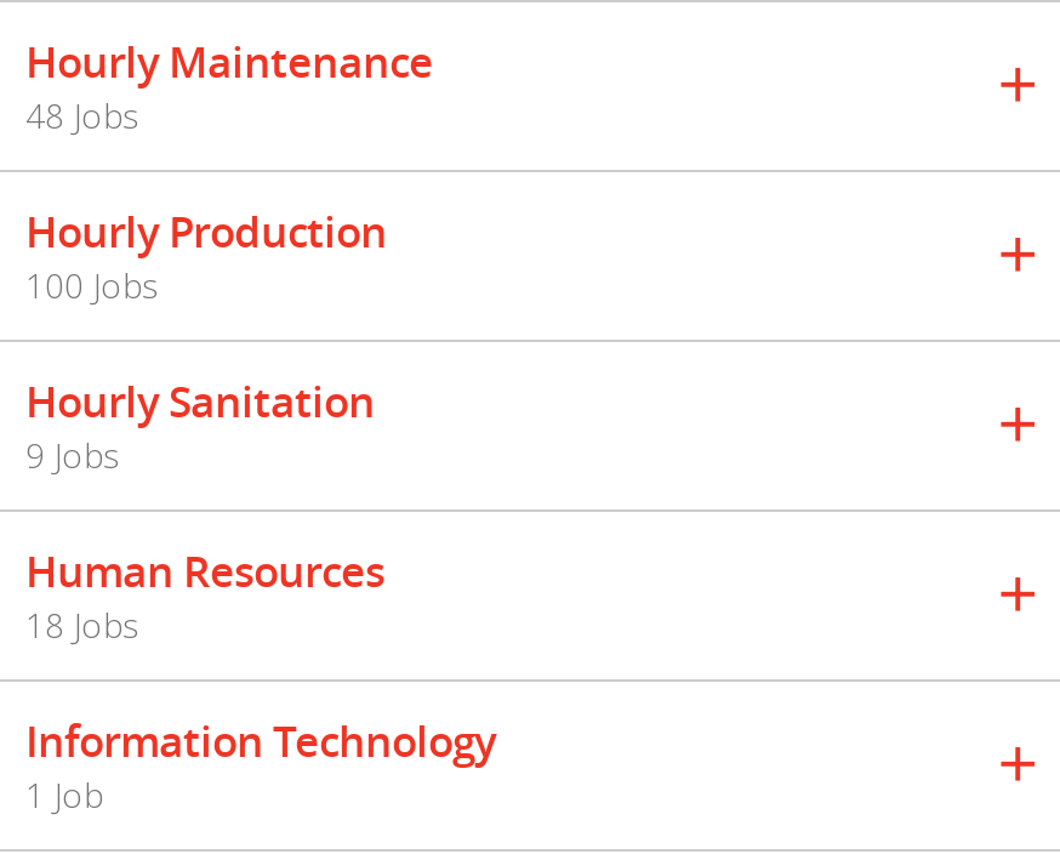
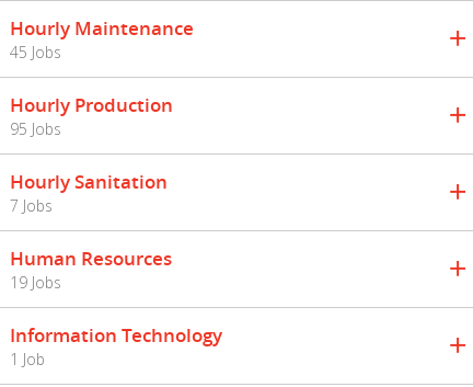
- 48 Jobs
+ 45 Jobs

- 100 Jobs
+ 95 Jobs

- 9 Jobs
+ 7 Jobs

- 18 Jobs
+ 19 Jobs
